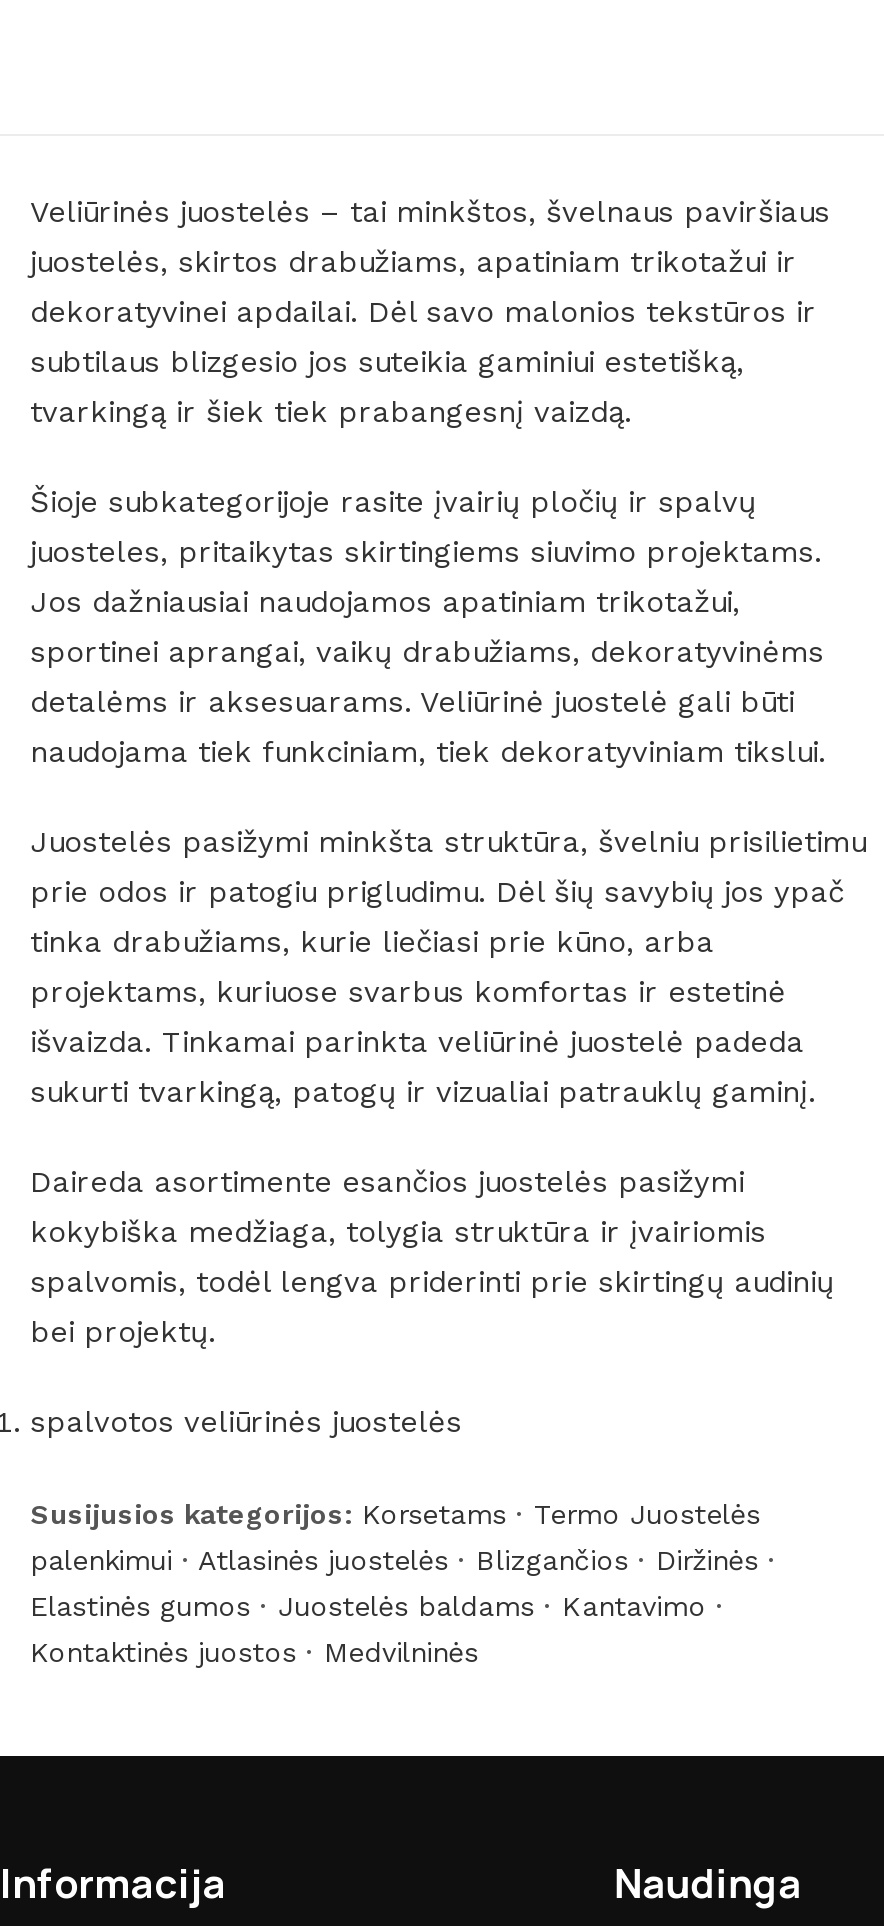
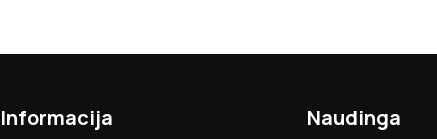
- Veliūrinės juostelės – tai minkštos, švelnaus paviršiaus
- juostelės, skirtos drabužiams, apatiniam trikotažui ir
- dekoratyvinei apdailai. Dėl savo malonios tekstūros ir
- subtilaus blizgesio jos suteikia gaminiui estetišką,
- tvarkingą ir šiek tiek prabangesnį vaizdą.
- Šioje subkategorijoje rasite įvairių pločių ir spalvų
- juosteles, pritaikytas skirtingiems siuvimo projektams.
- Jos dažniausiai naudojamos apatiniam trikotažui,
- sportinei aprangai, vaikų drabužiams, dekoratyvinėms
- detalėms ir aksesuarams. Veliūrinė juostelė gali būti
- naudojama tiek funkciniam, tiek dekoratyviniam tikslui.
- Juostelės pasižymi minkšta struktūra, švelniu prisilietimu
- prie odos ir patogiu prigludimu. Dėl šių savybių jos ypač
- tinka drabužiams, kurie liečiasi prie kūno, arba
- projektams, kuriuose svarbus komfortas ir estetinė
- išvaizda. Tinkamai parinkta veliūrinė juostelė padeda
- sukurti tvarkingą, patogų ir vizualiai patrauklų gaminį.
- Daireda asortimente esančios juostelės pasižymi
- kokybiška medžiaga, tolygia struktūra ir įvairiomis
- spalvomis, todėl lengva priderinti prie skirtingų audinių
- bei projektų.
- spalvotos veliūrinės juostelės
- Susijusios kategorijos: Korsetams · Termo Juostelės
- palenkimui · Atlasinės juostelės · Blizgančios · Diržinės ·
- Elastinės gumos · Juostelės baldams · Kantavimo ·
- Kontaktinės juostos · Medvilninės
